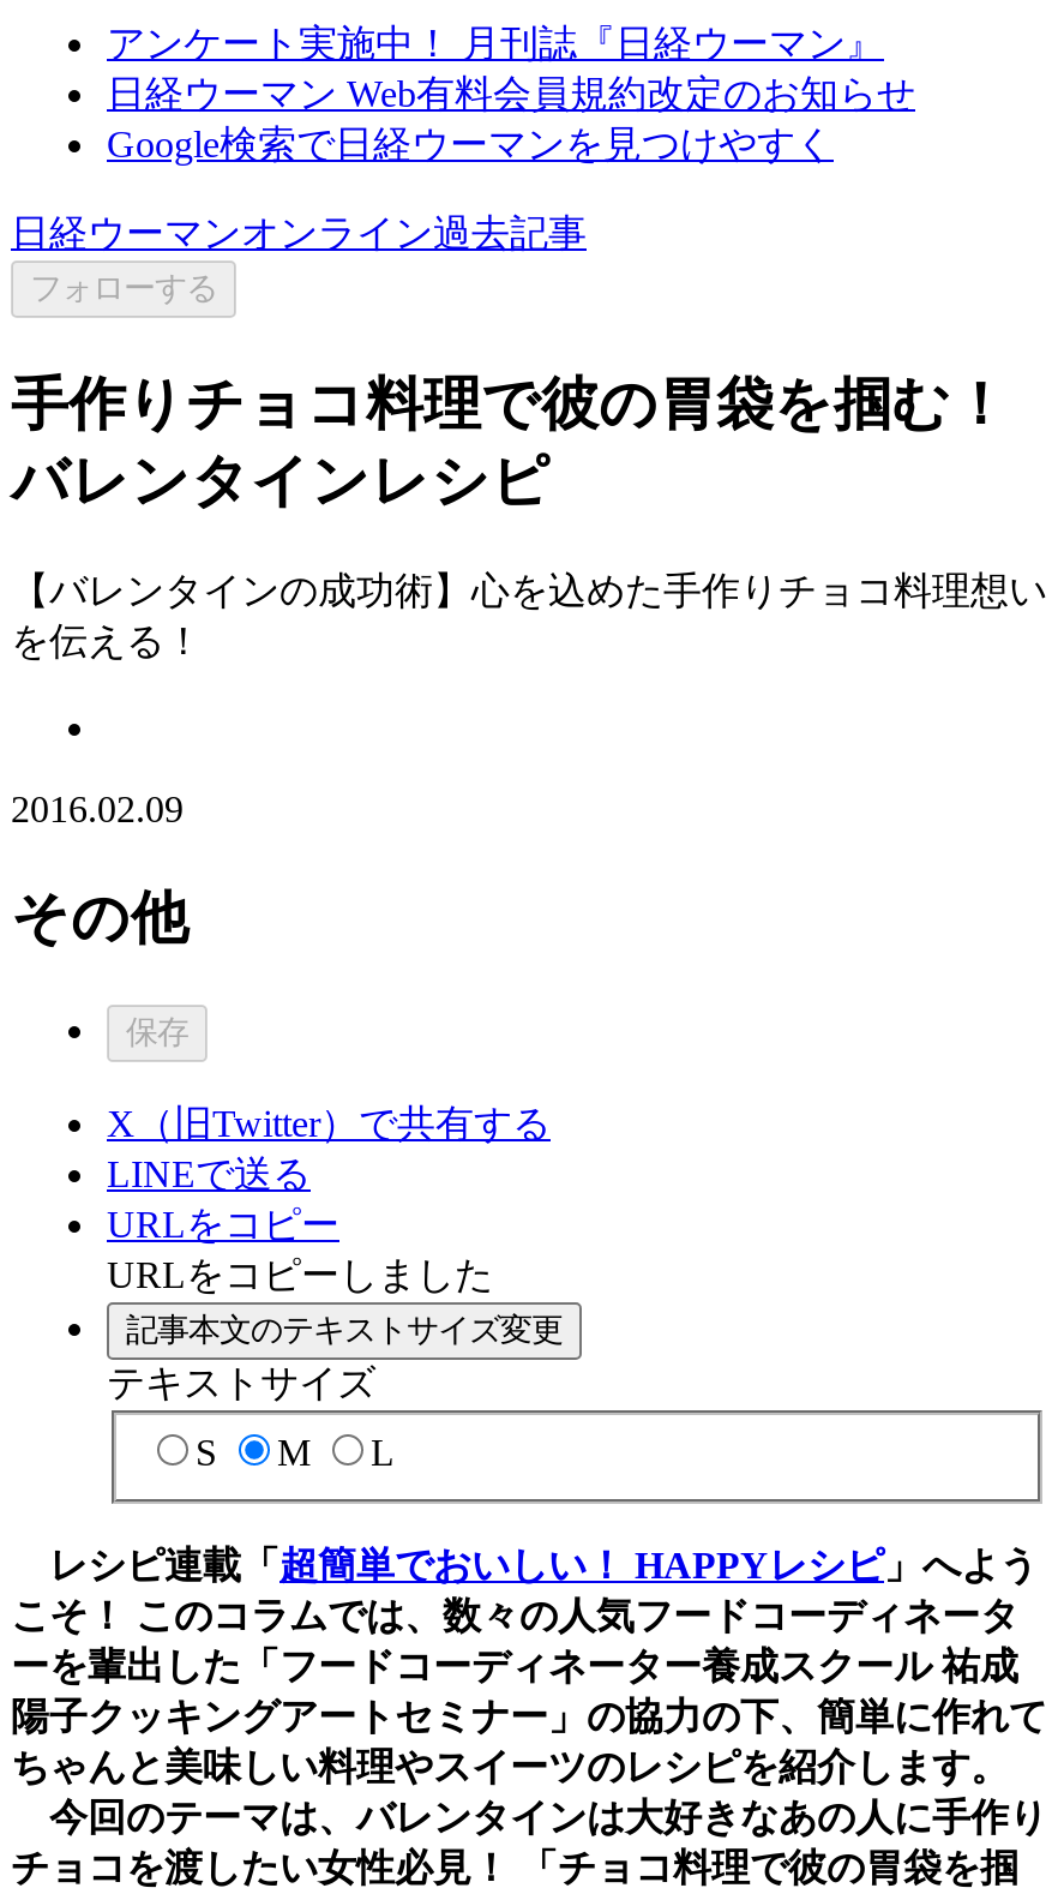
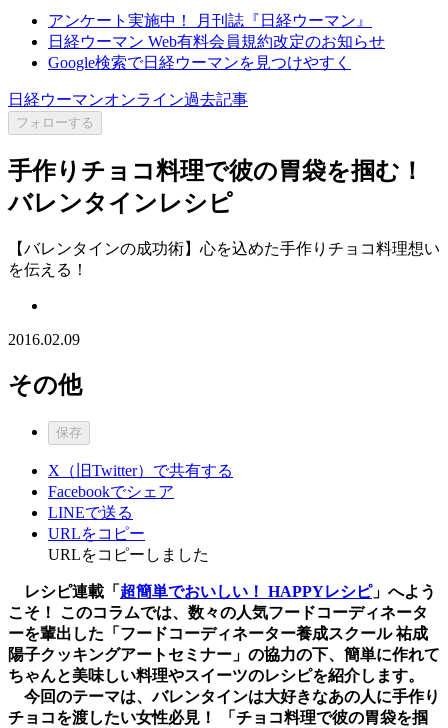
+ Facebookでシェア

moved down: LINEで送る | URLをコピー | URLをコピーしました

- 記事本文のテキストサイズ変更
- テキストサイズ
- S
- M
- L
